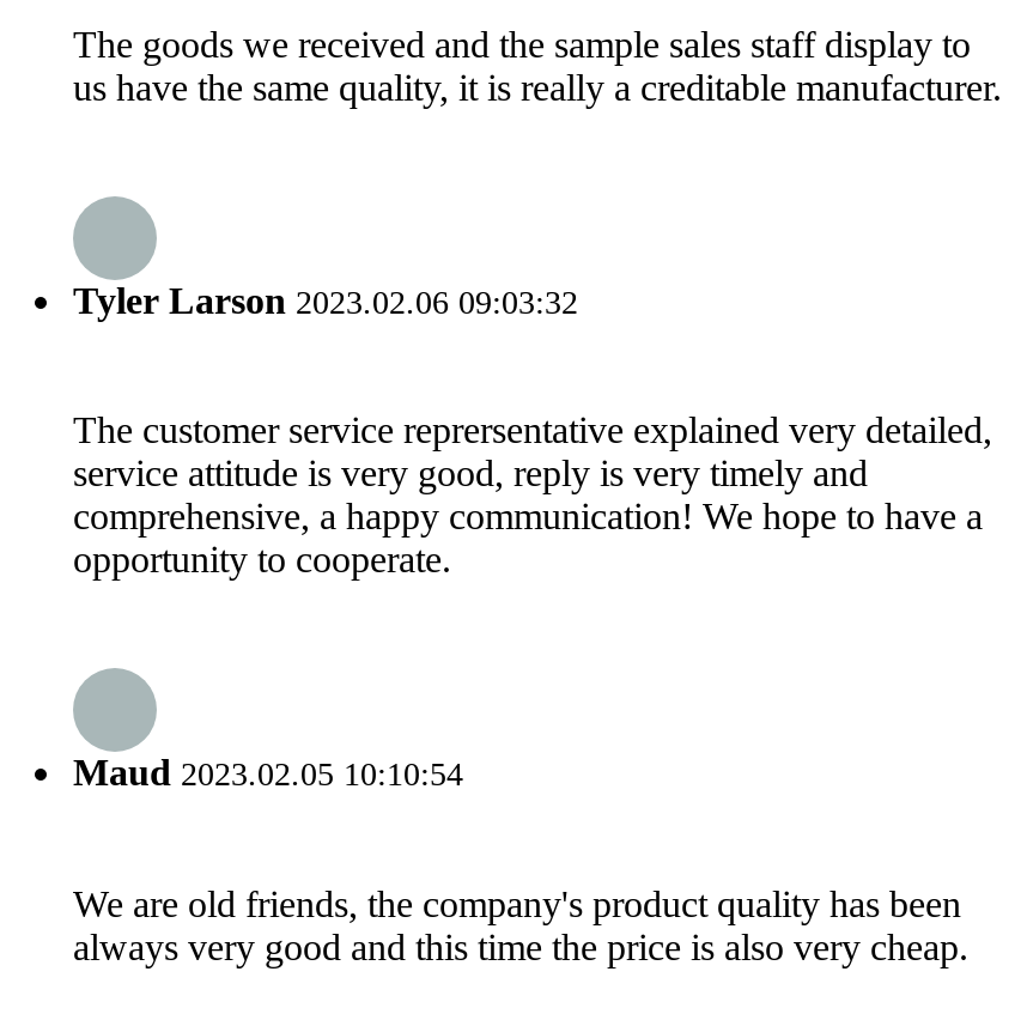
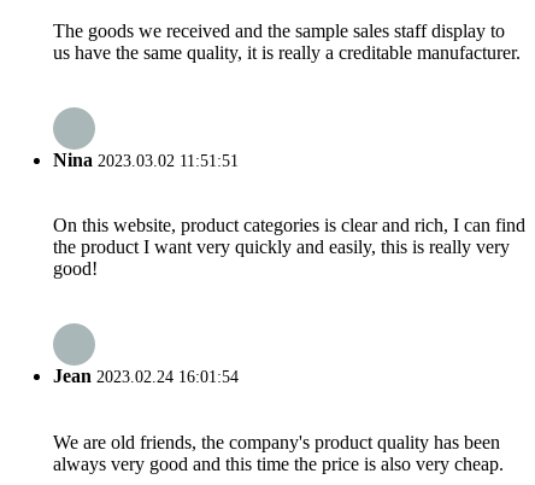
- Tyler Larson 2023.02.06 09:03:32
+ Nina 2023.03.02 11:51:51

- The customer service reprersentative explained very detailed,
- service attitude is very good, reply is very timely and
- comprehensive, a happy communication! We hope to have a
- opportunity to cooperate.
+ On this website, product categories is clear and rich, I can find
+ the product I want very quickly and easily, this is really very
+ good!

- Maud 2023.02.05 10:10:54
+ Jean 2023.02.24 16:01:54
